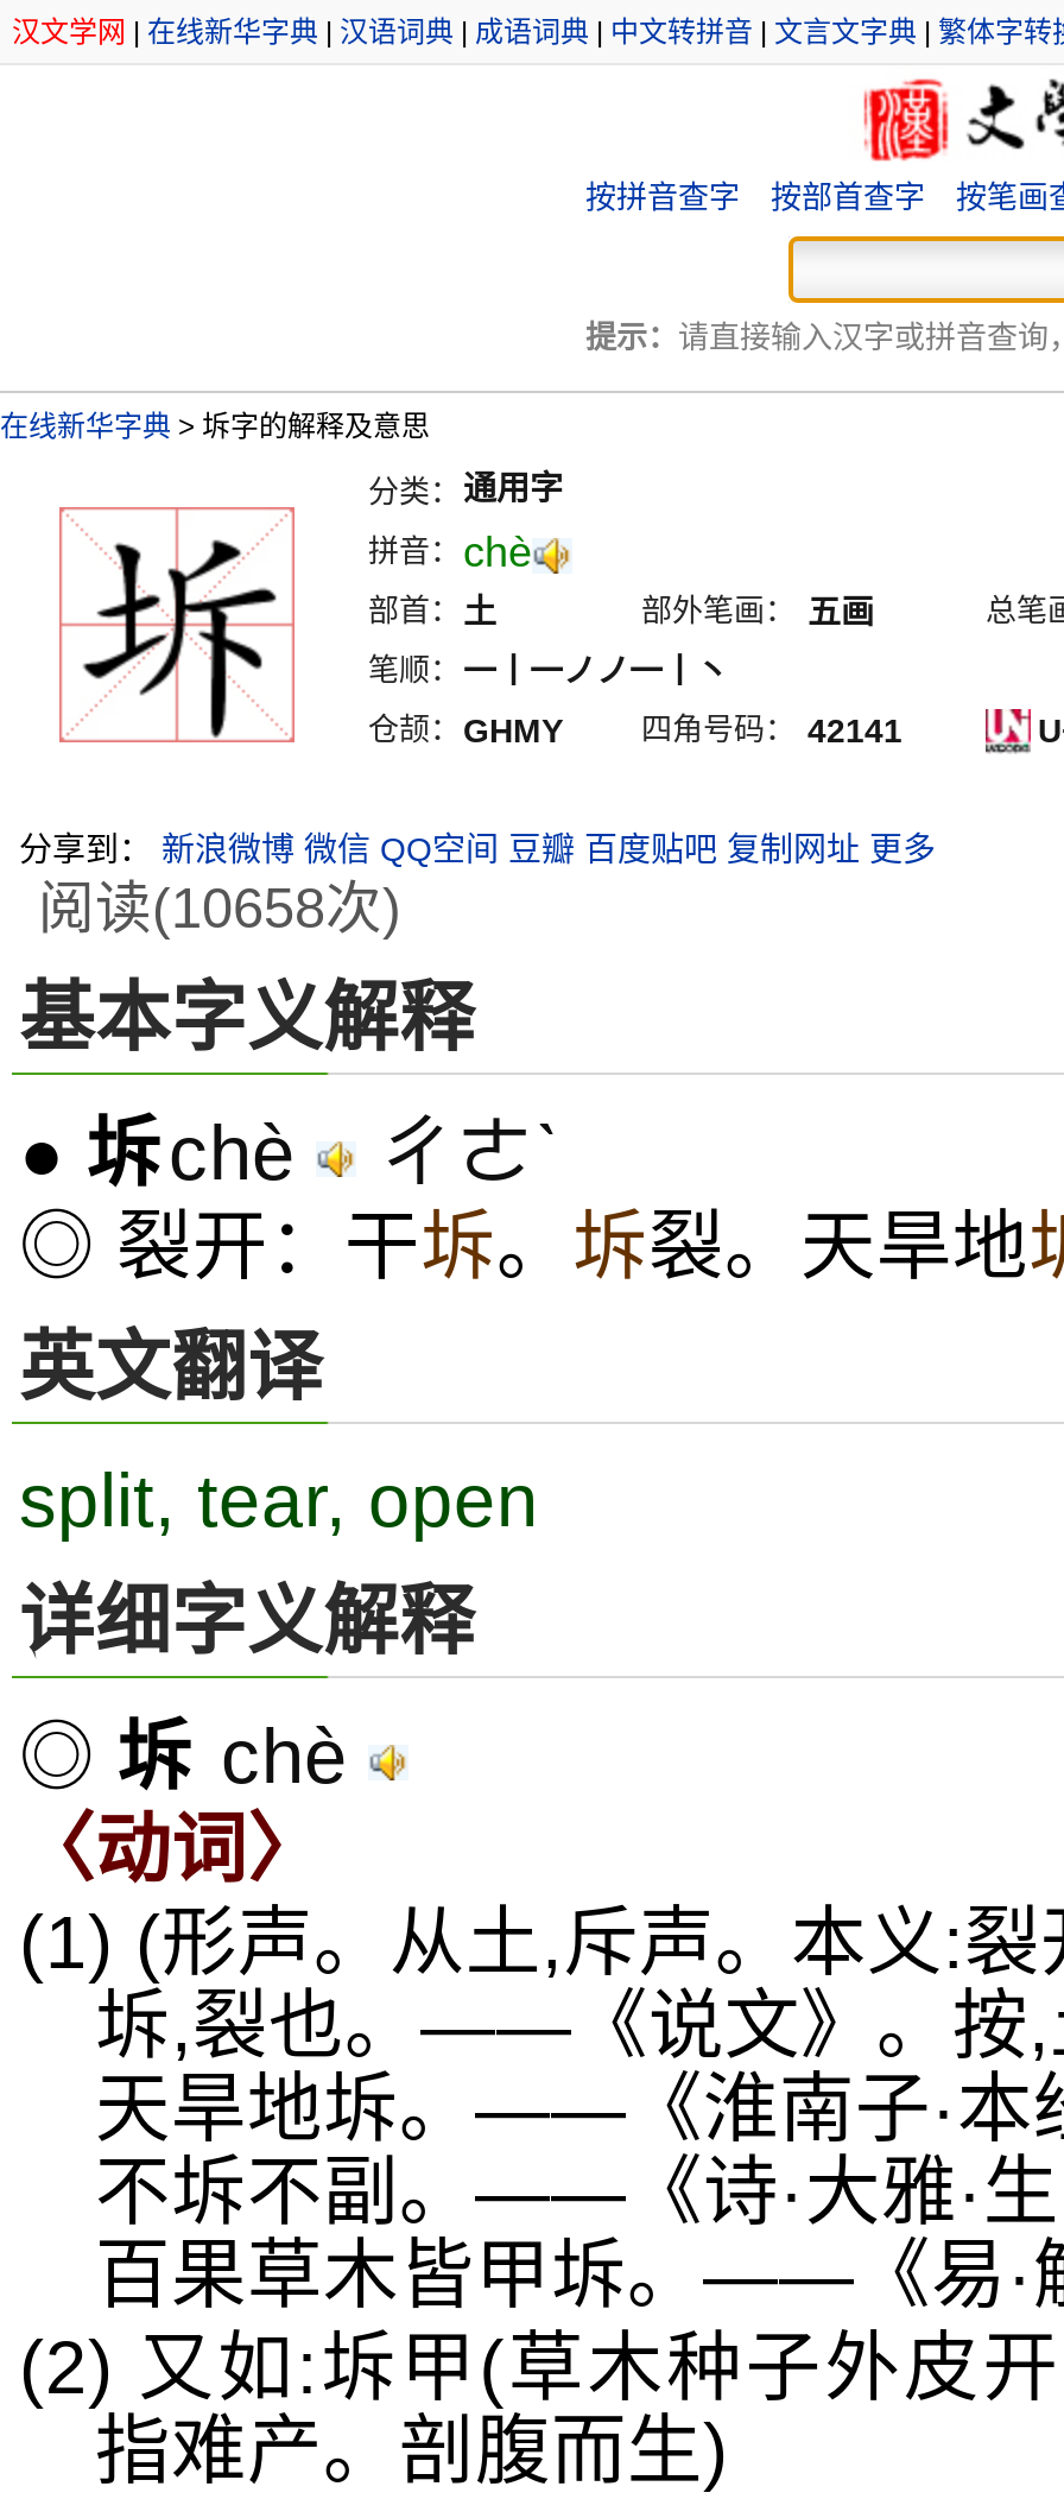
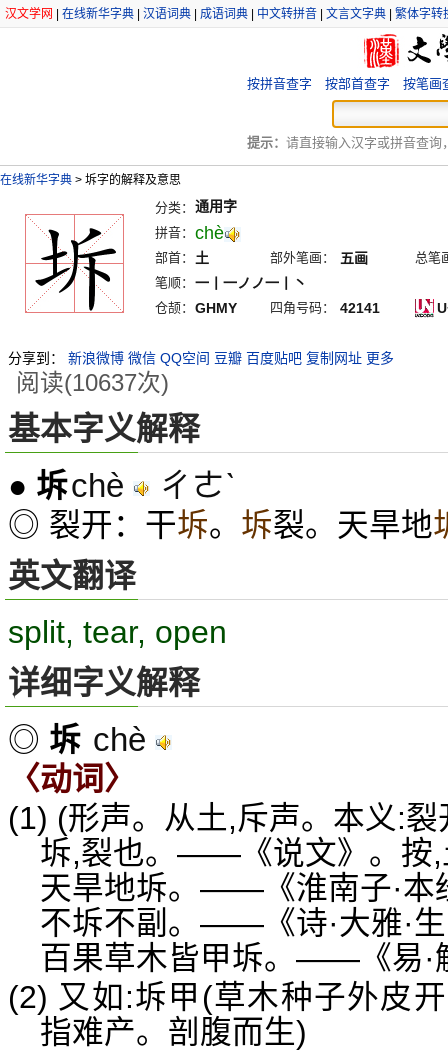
- 阅读(10658次)
+ 阅读(10637次)
